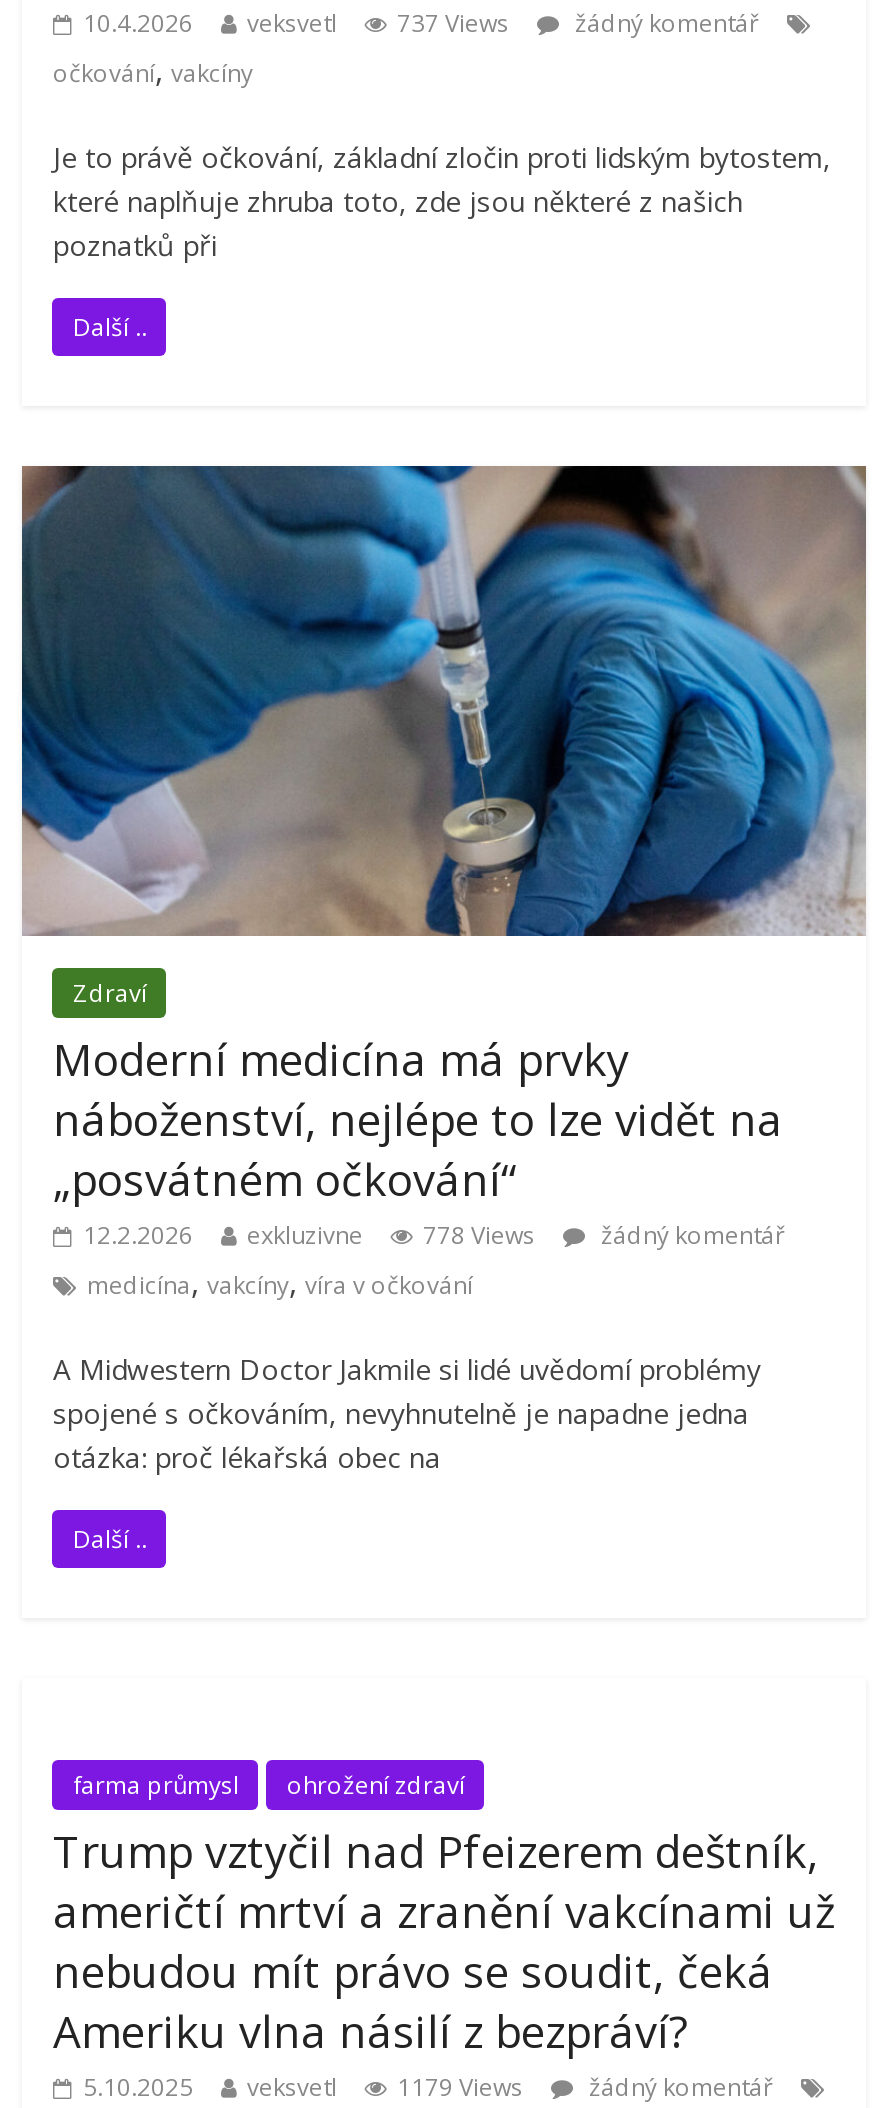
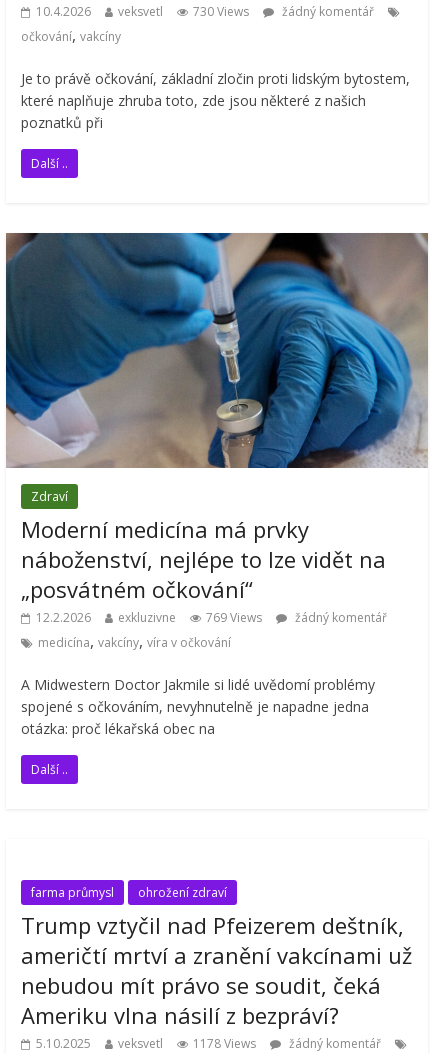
- 10.4.2026 veksvetl 737 Views žádný komentář
+ 10.4.2026 veksvetl 730 Views žádný komentář

- 12.2.2026 exkluzivne 778 Views žádný komentář
+ 12.2.2026 exkluzivne 769 Views žádný komentář

- 5.10.2025 veksvetl 1179 Views žádný komentář
+ 5.10.2025 veksvetl 1178 Views žádný komentář
